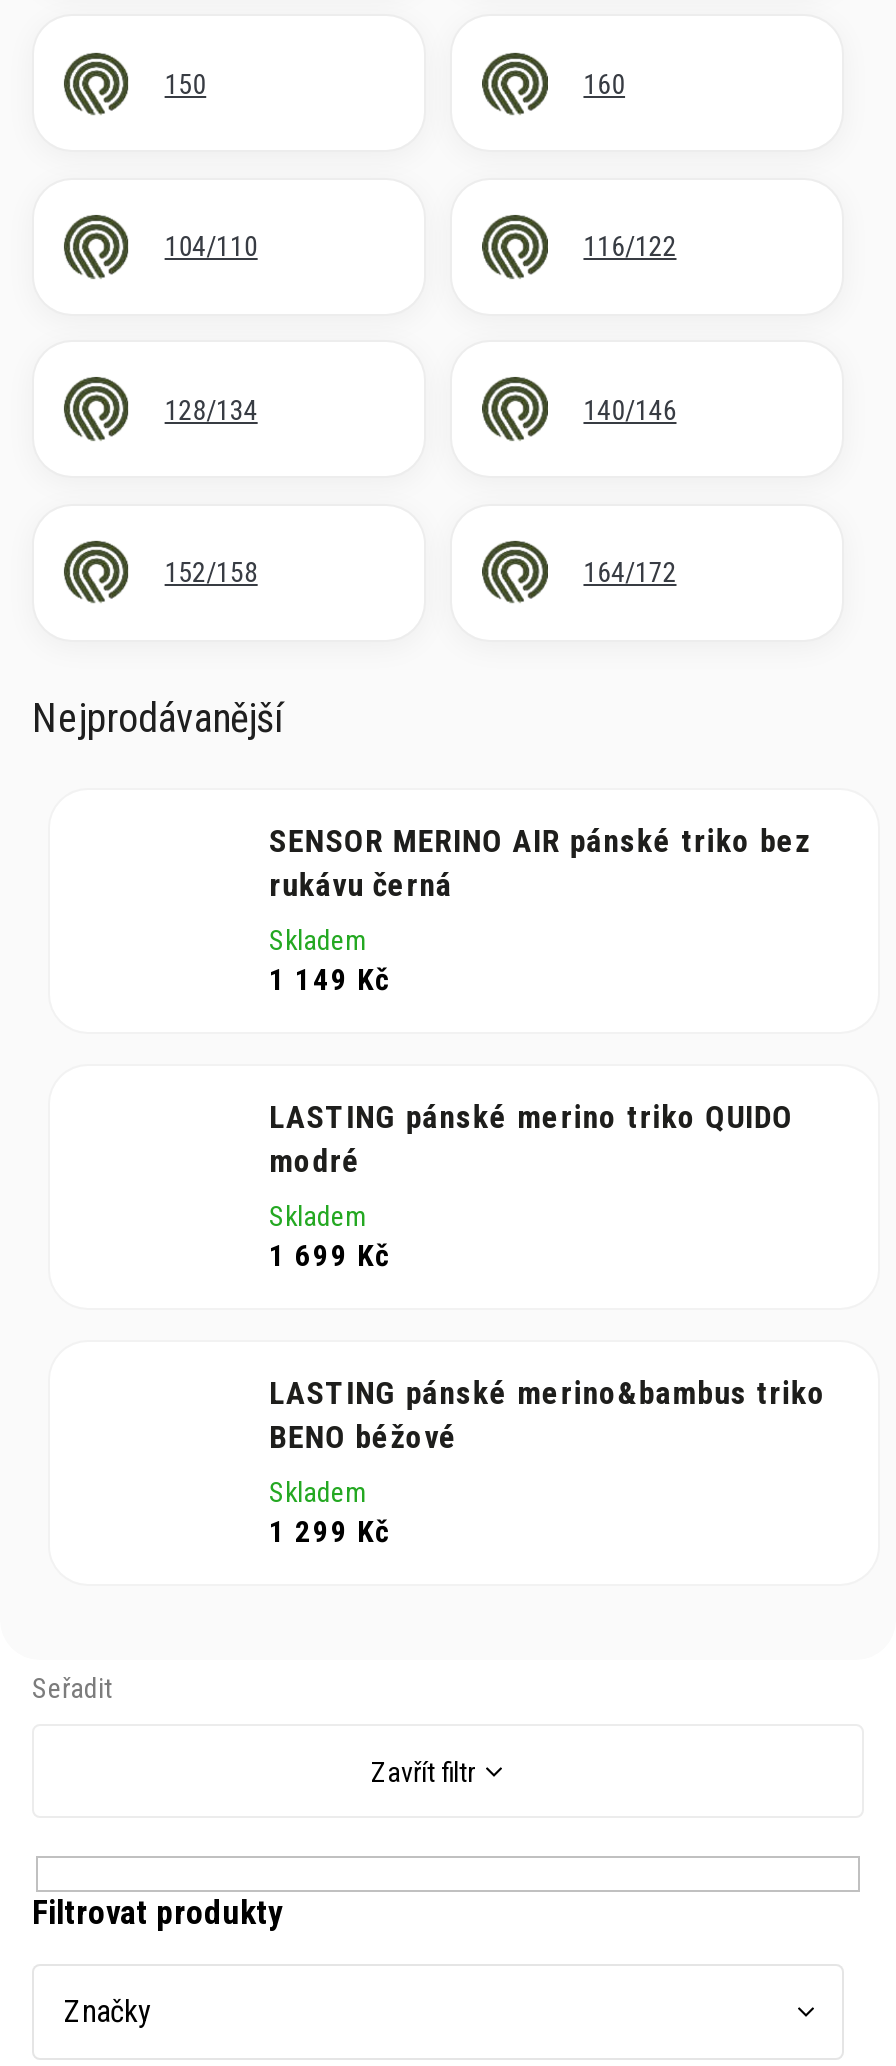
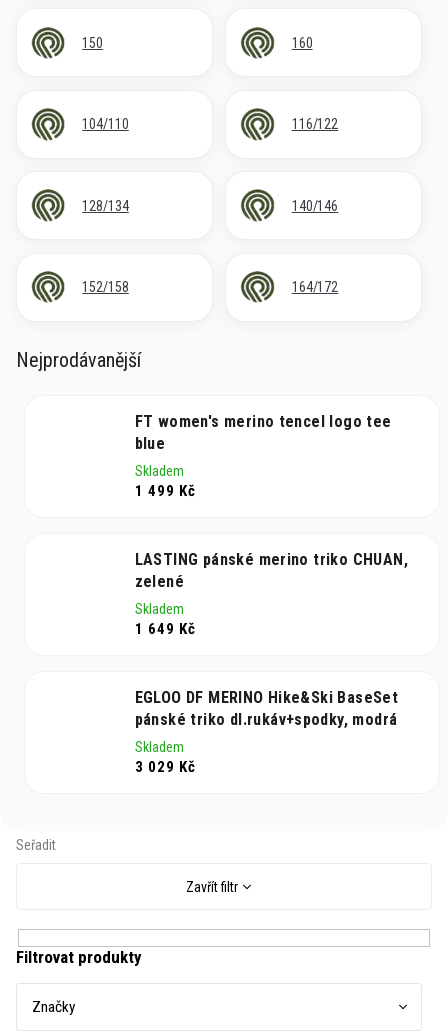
- SENSOR MERINO AIR pánské triko bez
- rukávu černá
+ FT women's merino tencel logo tee
+ blue

- 1 149 Kč
+ 1 499 Kč

- LASTING pánské merino triko QUIDO
- modré
+ LASTING pánské merino triko CHUAN,
+ zelené

- 1 699 Kč
+ 1 649 Kč

- LASTING pánské merino&bambus triko
- BENO béžové
+ EGLOO DF MERINO Hike&Ski BaseSet
+ pánské triko dl.rukáv+spodky, modrá

- 1 299 Kč
+ 3 029 Kč
